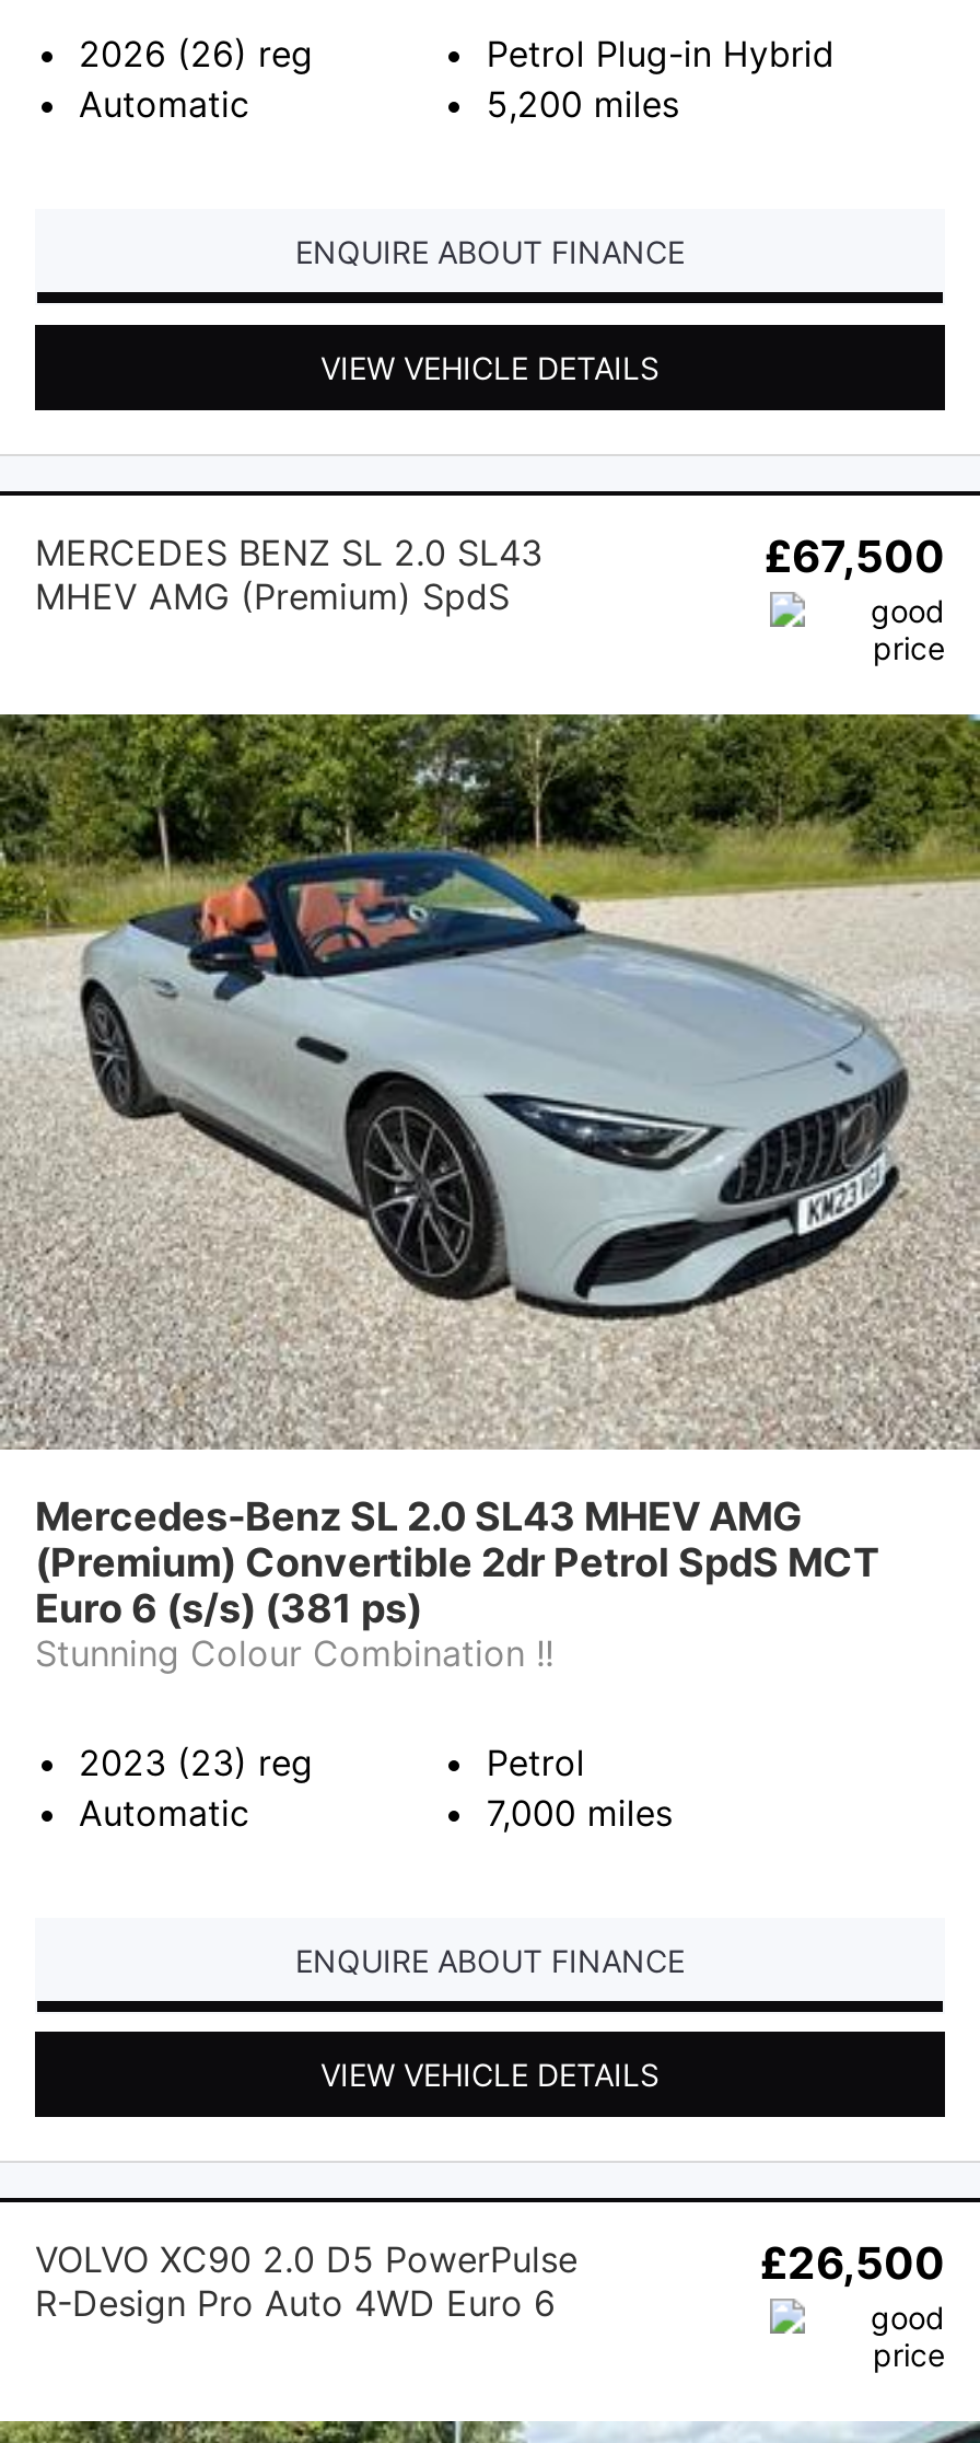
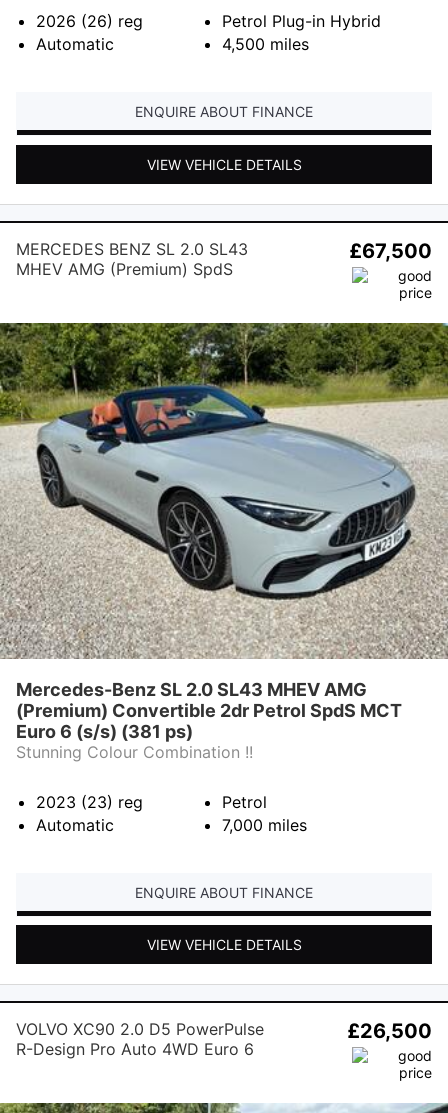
- 5,200 miles
+ 4,500 miles
